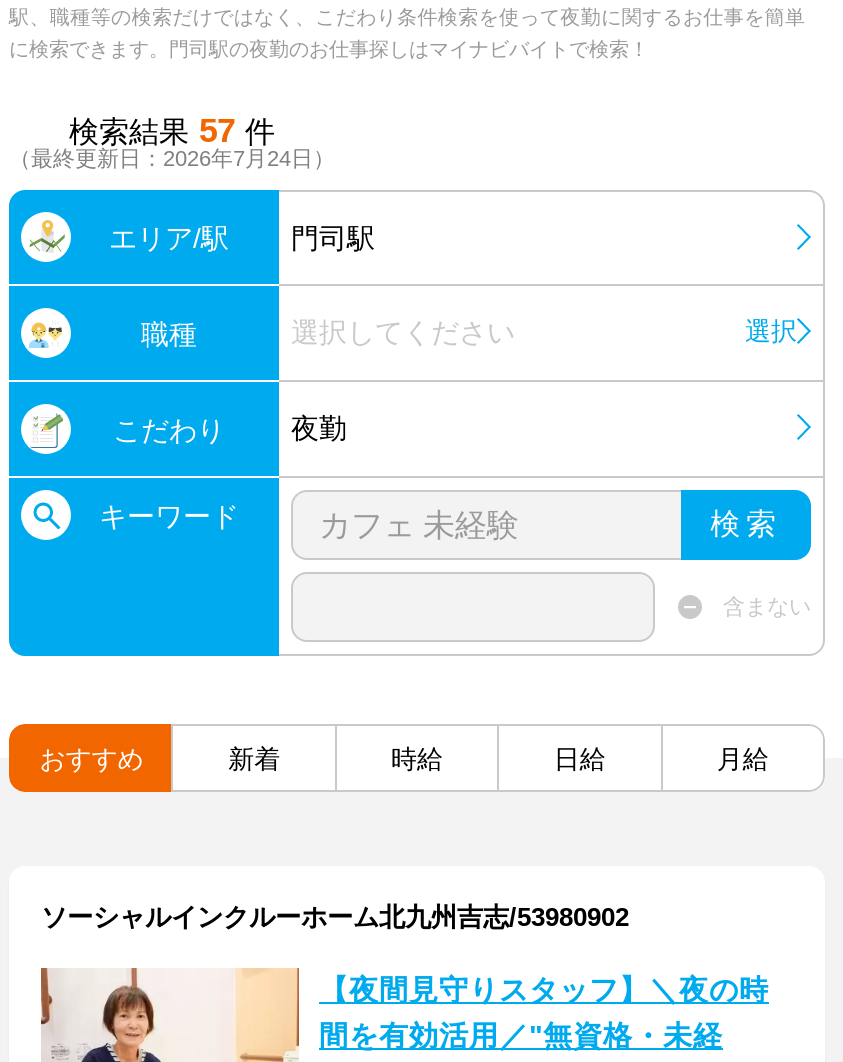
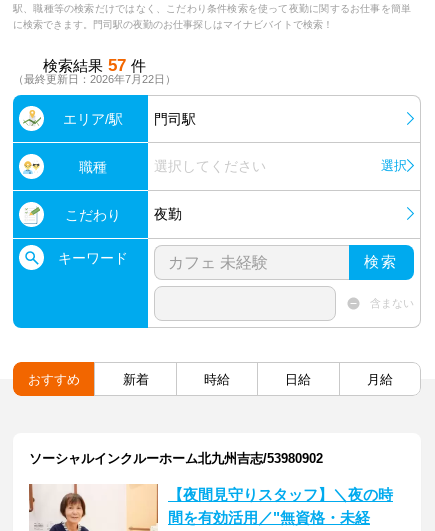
- （最終更新日：2026年7月24日）
+ （最終更新日：2026年7月22日）
